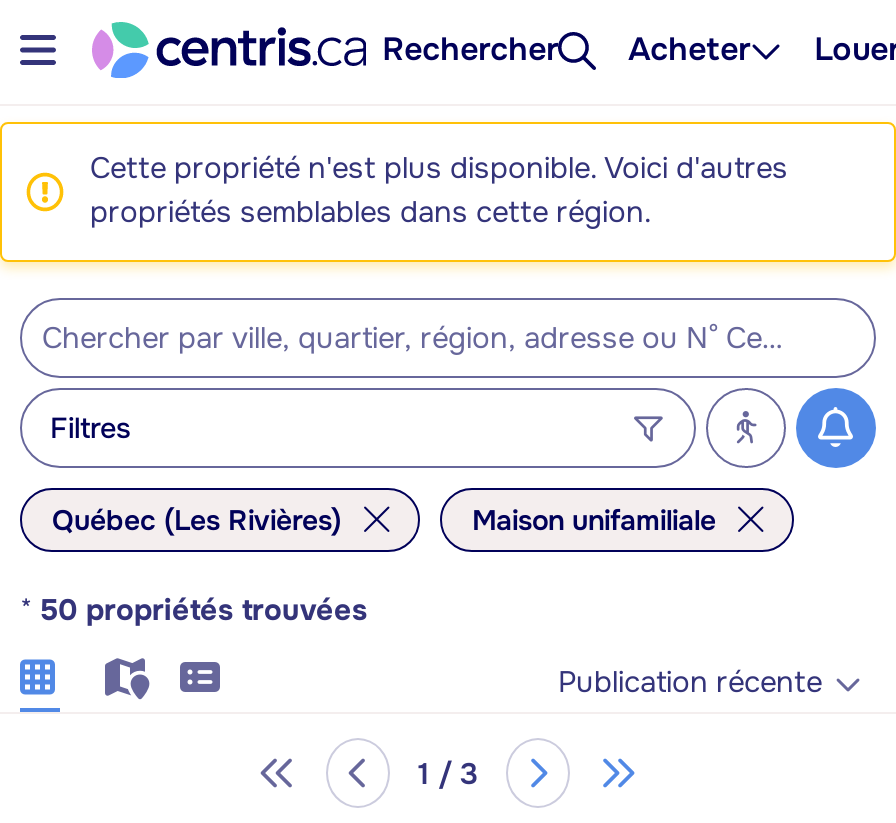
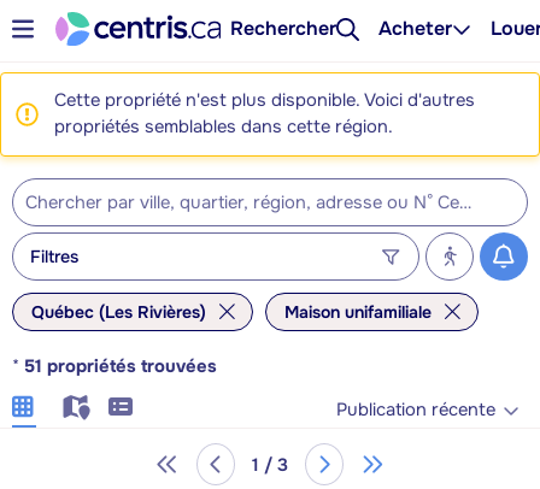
- * 50 propriétés trouvées
+ * 51 propriétés trouvées
